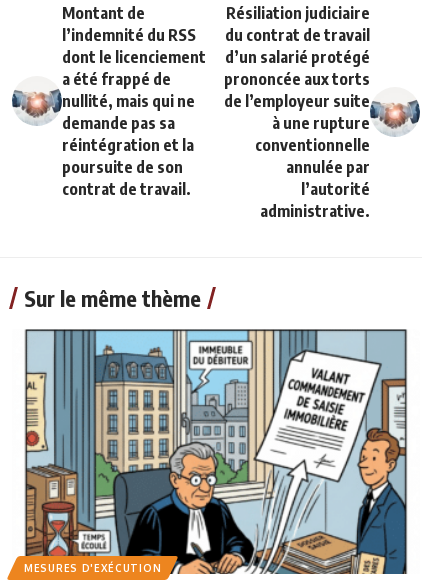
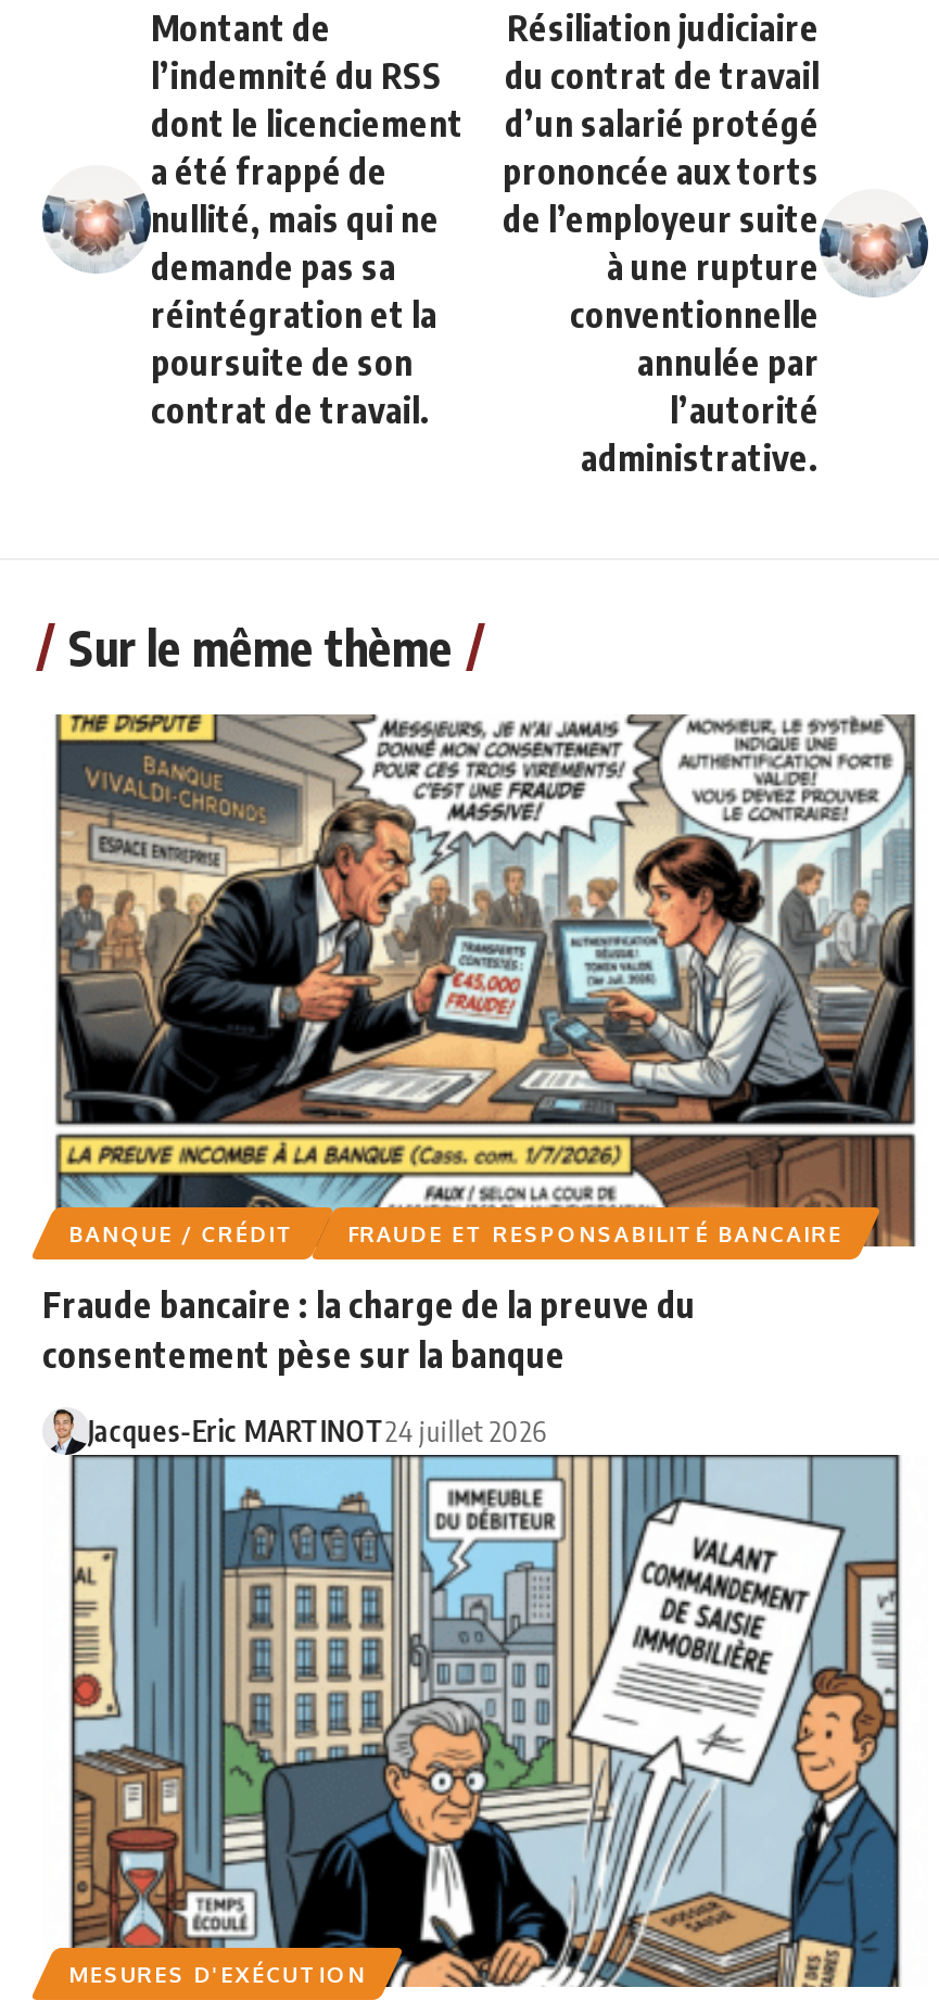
+ [image]
+ BANQUE / CRÉDIT
+ FRAUDE ET RESPONSABILITÉ BANCAIRE
+ Fraude bancaire : la charge de la preuve du
+ consentement pèse sur la banque
+ Jacques-Eric MARTINOT24 juillet 2026
